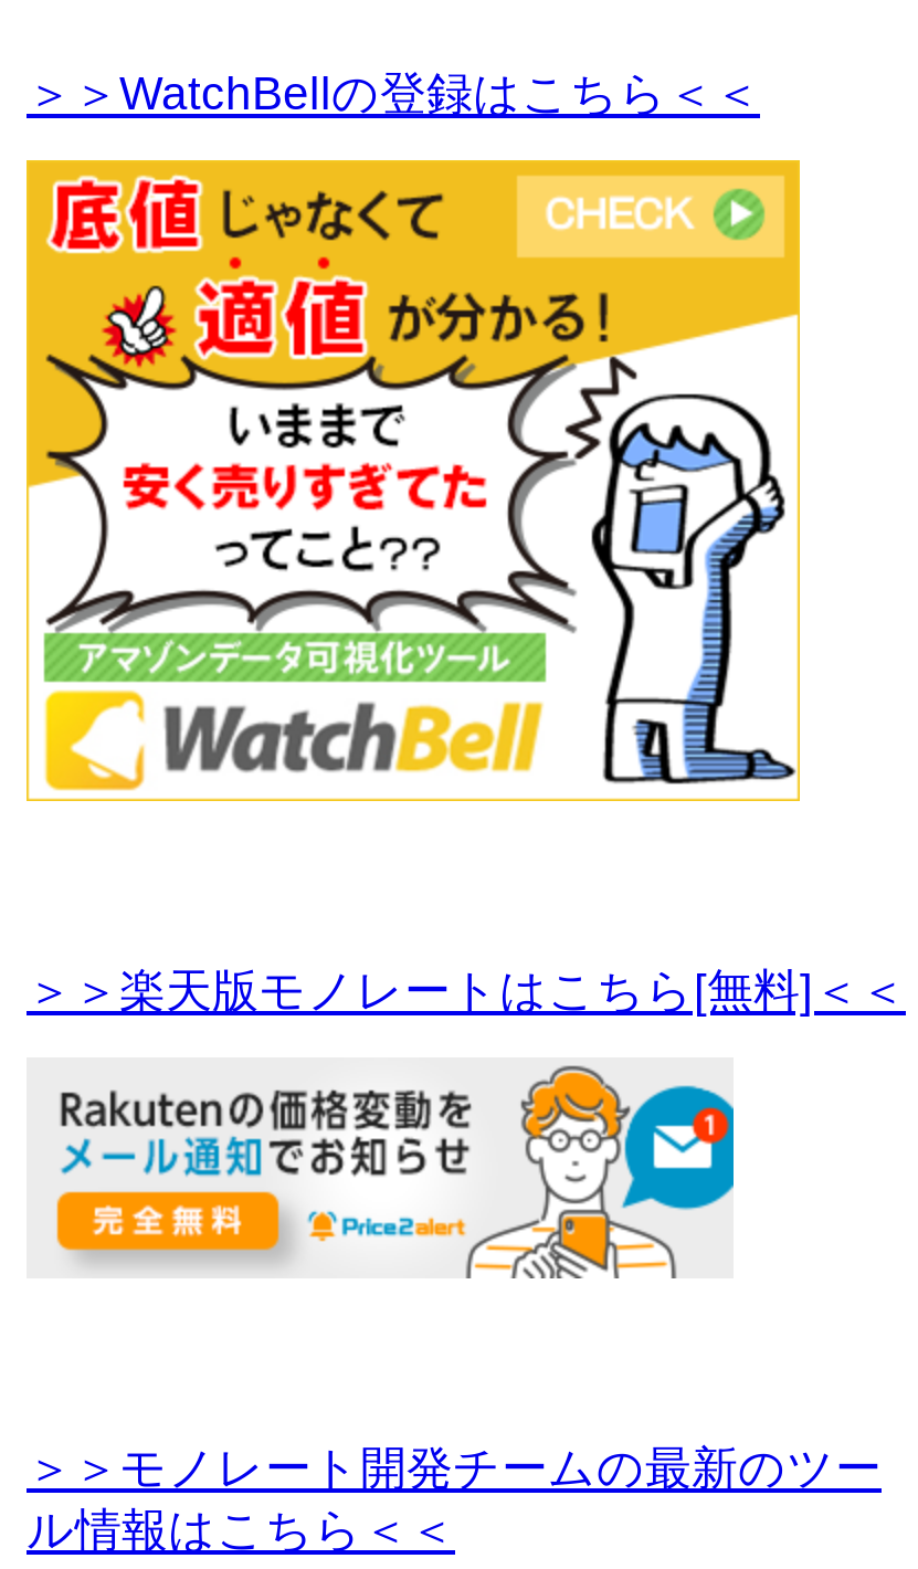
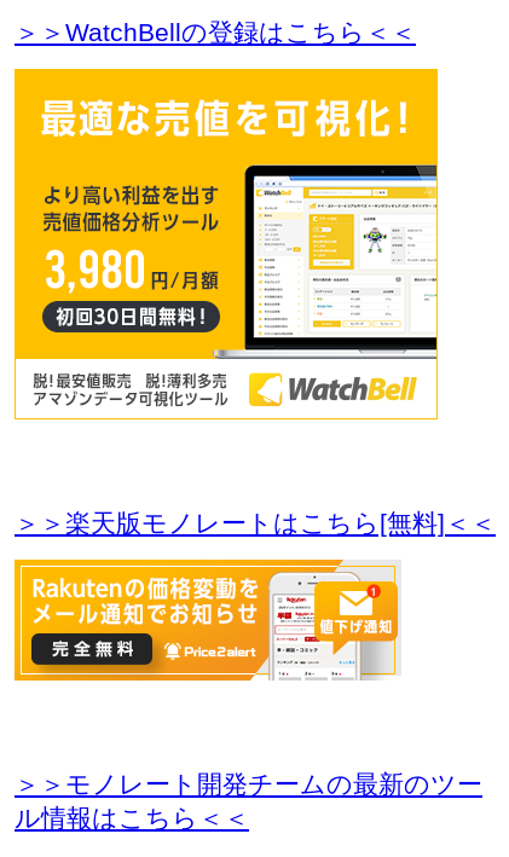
- [image]
+ [image]

- [image]
+ [image]
